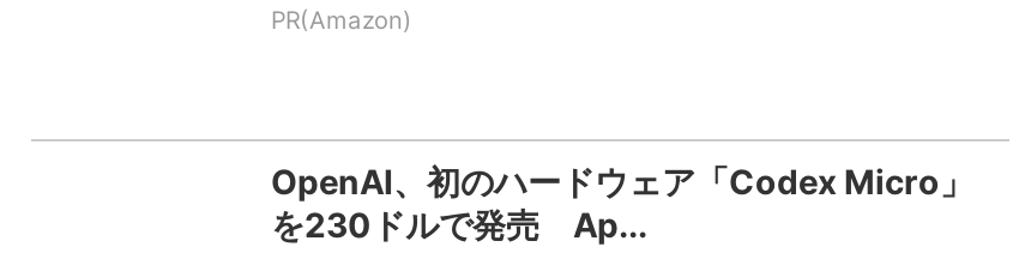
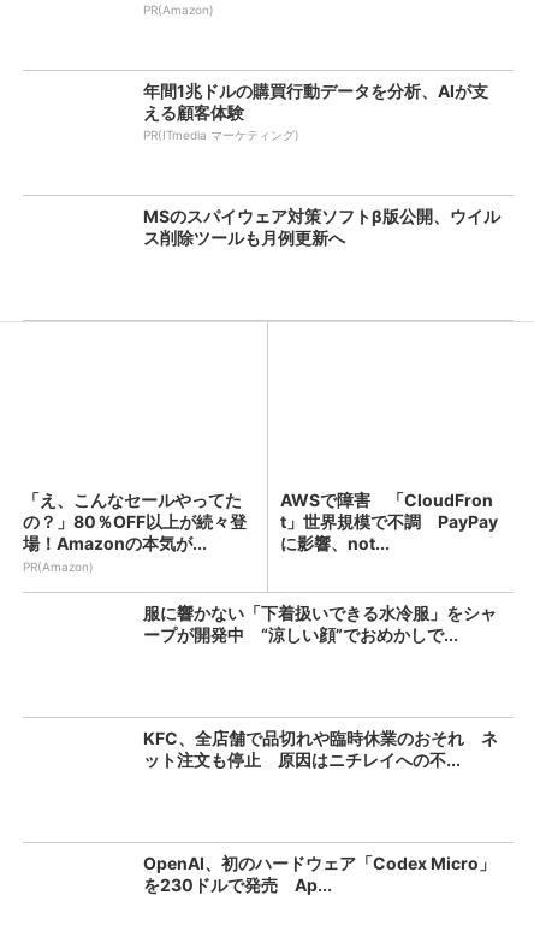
+ 「え、こんなセールやってた
+ の？」80％OFF以上が続々登
+ 場！Amazonの本気が...
+ PR(Amazon)

+ 年間1兆ドルの購買行動データを分析、AIが支
+ える顧客体験
+ PR(ITmedia マーケティング)

+ MSのスパイウェア対策ソフトβ版公開、ウイル
+ ス削除ツールも月例更新へ

+ AWSで障害 「CloudFron
+ t」世界規模で不調 PayPay
+ に影響、not...
+ 服に響かない「下着扱いできる水冷服」をシャ
+ ープが開発中 “涼しい顔”でおめかしで...

+ KFC、全店舗で品切れや臨時休業のおそれ ネ
+ ット注文も停止 原因はニチレイへの不...
